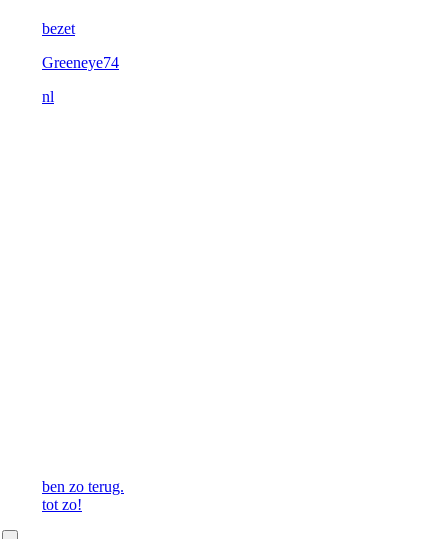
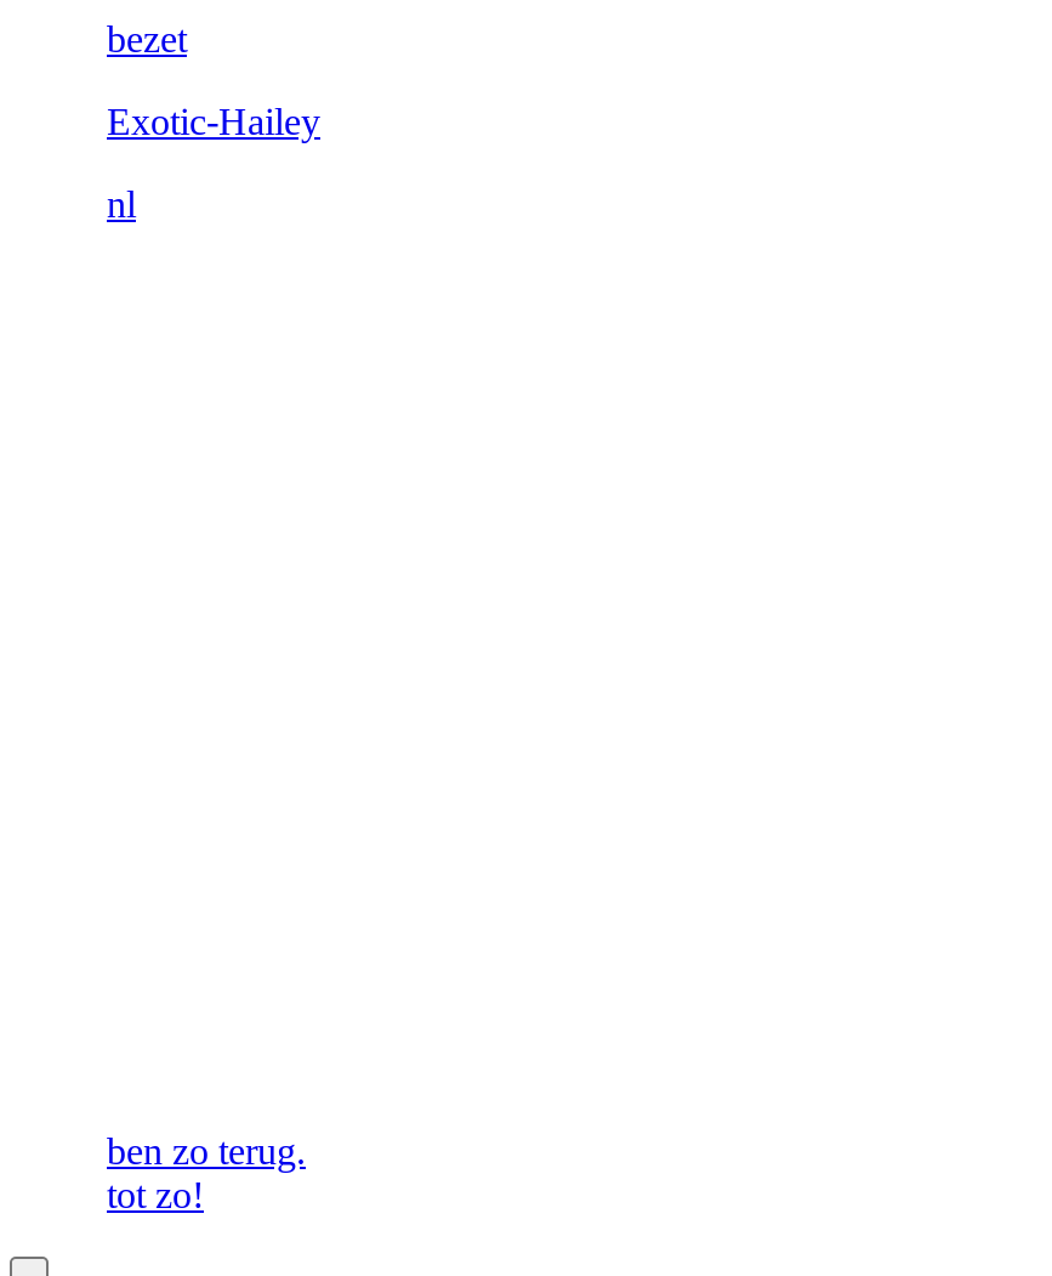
- Greeneye74
+ Exotic-Hailey
